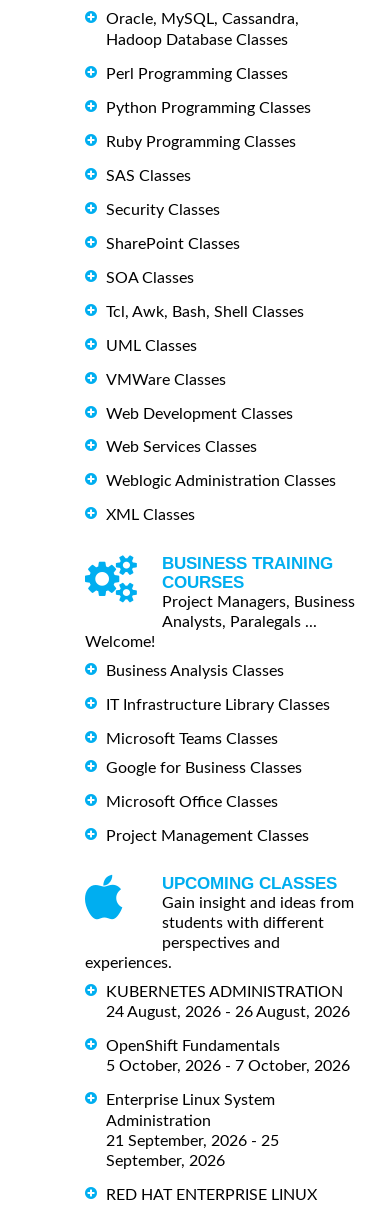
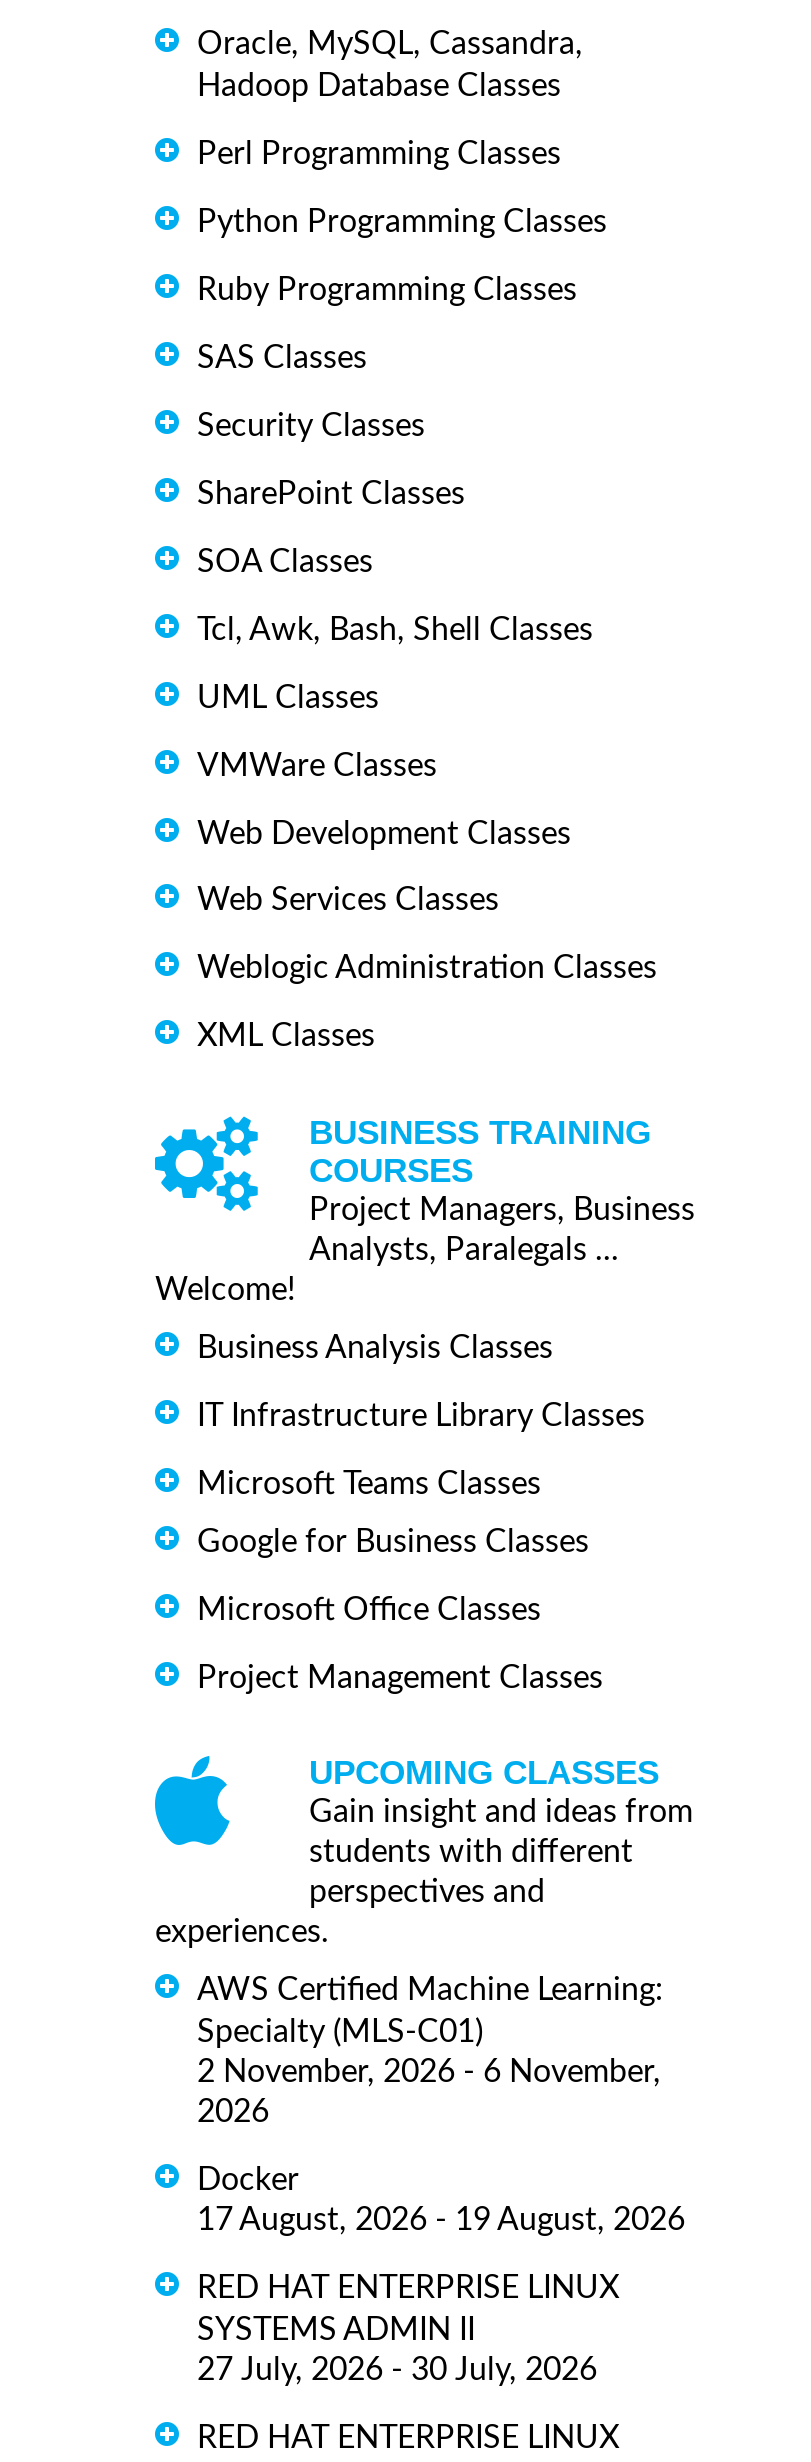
- KUBERNETES ADMINISTRATION
- 24 August, 2026 - 26 August, 2026
+ AWS Certified Machine Learning:
+ Specialty (MLS-C01)
+ 2 November, 2026 - 6 November,
+ 2026

- OpenShift Fundamentals
- 5 October, 2026 - 7 October, 2026
+ Docker
+ 17 August, 2026 - 19 August, 2026

- Enterprise Linux System
- Administration
- 21 September, 2026 - 25
- September, 2026
+ RED HAT ENTERPRISE LINUX
+ SYSTEMS ADMIN II
+ 27 July, 2026 - 30 July, 2026
